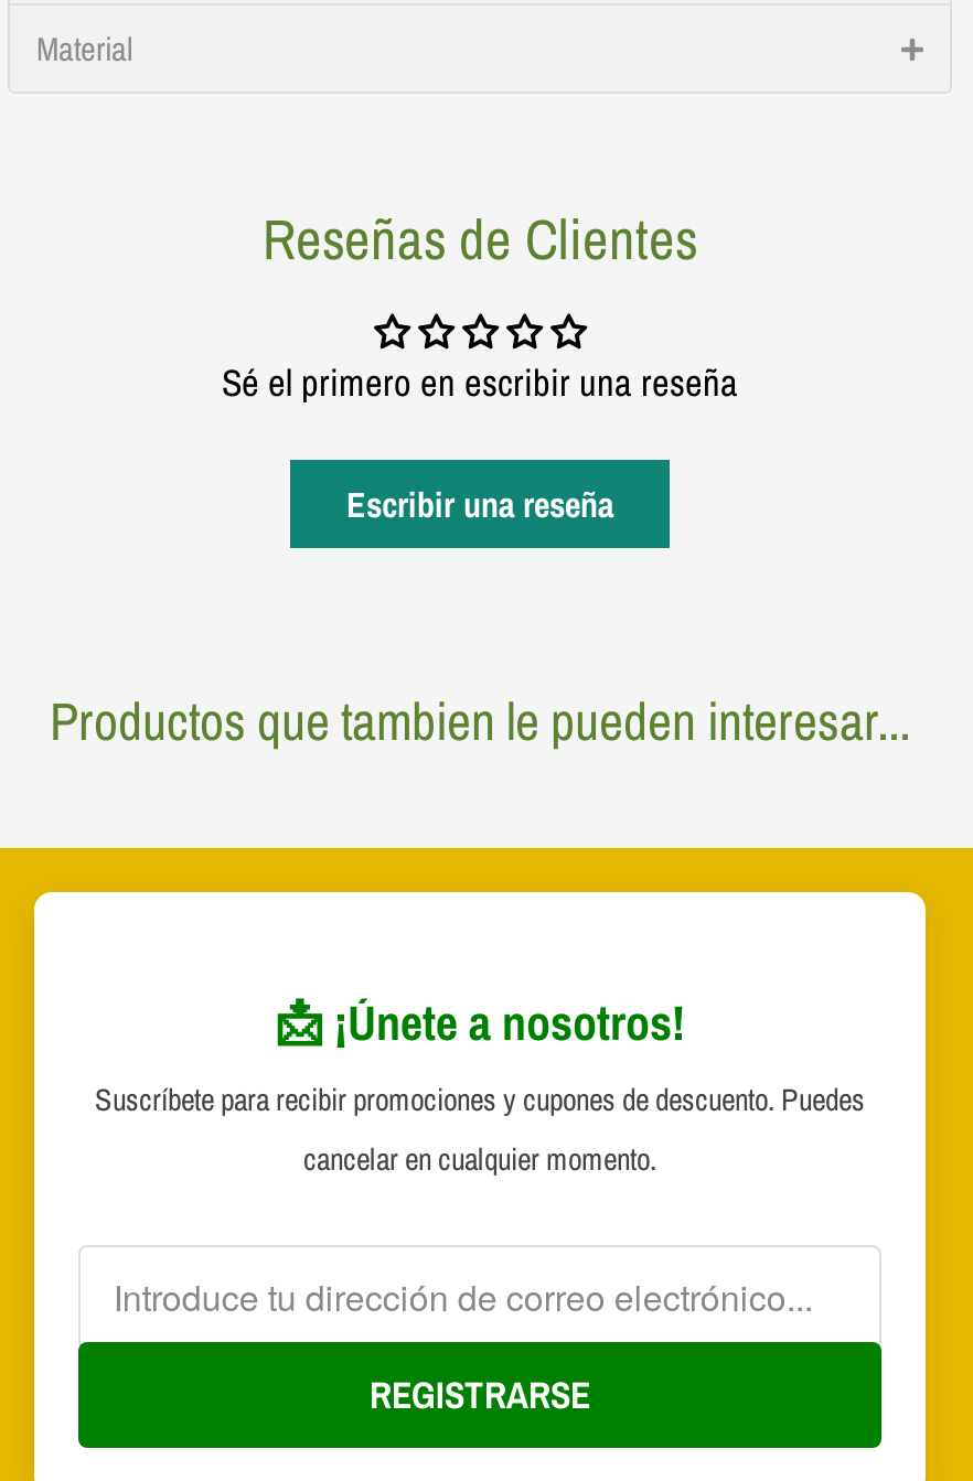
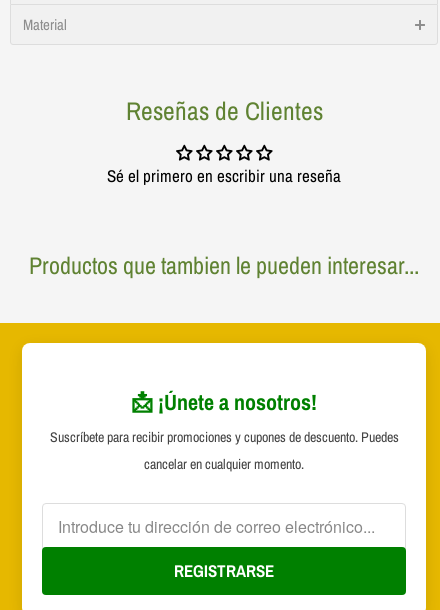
- Escribir una reseña
